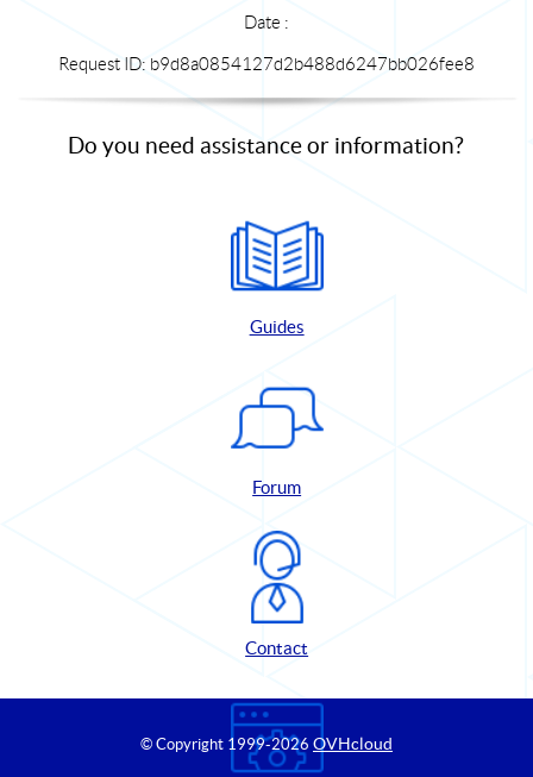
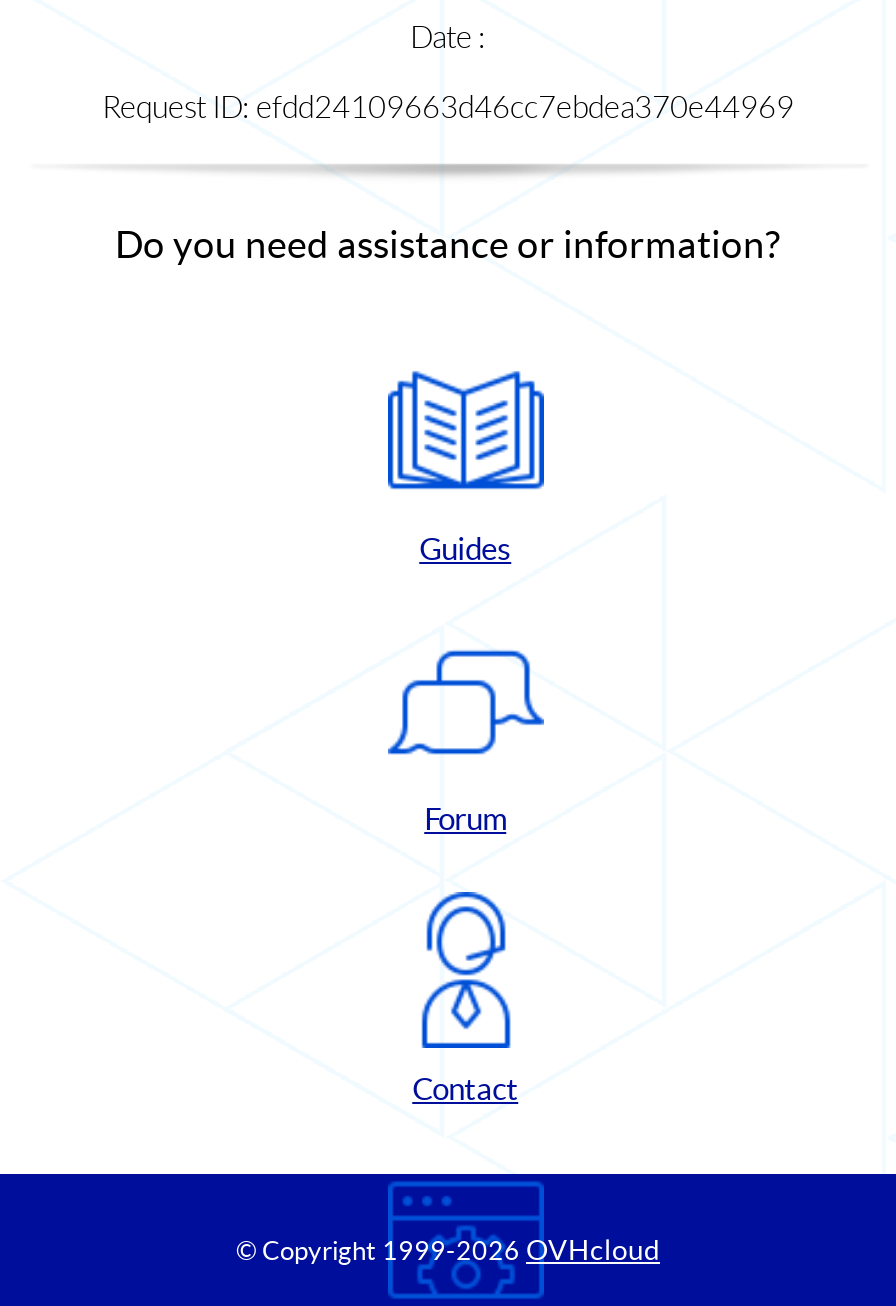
- Request ID: b9d8a0854127d2b488d6247bb026fee8
+ Request ID: efdd24109663d46cc7ebdea370e44969
